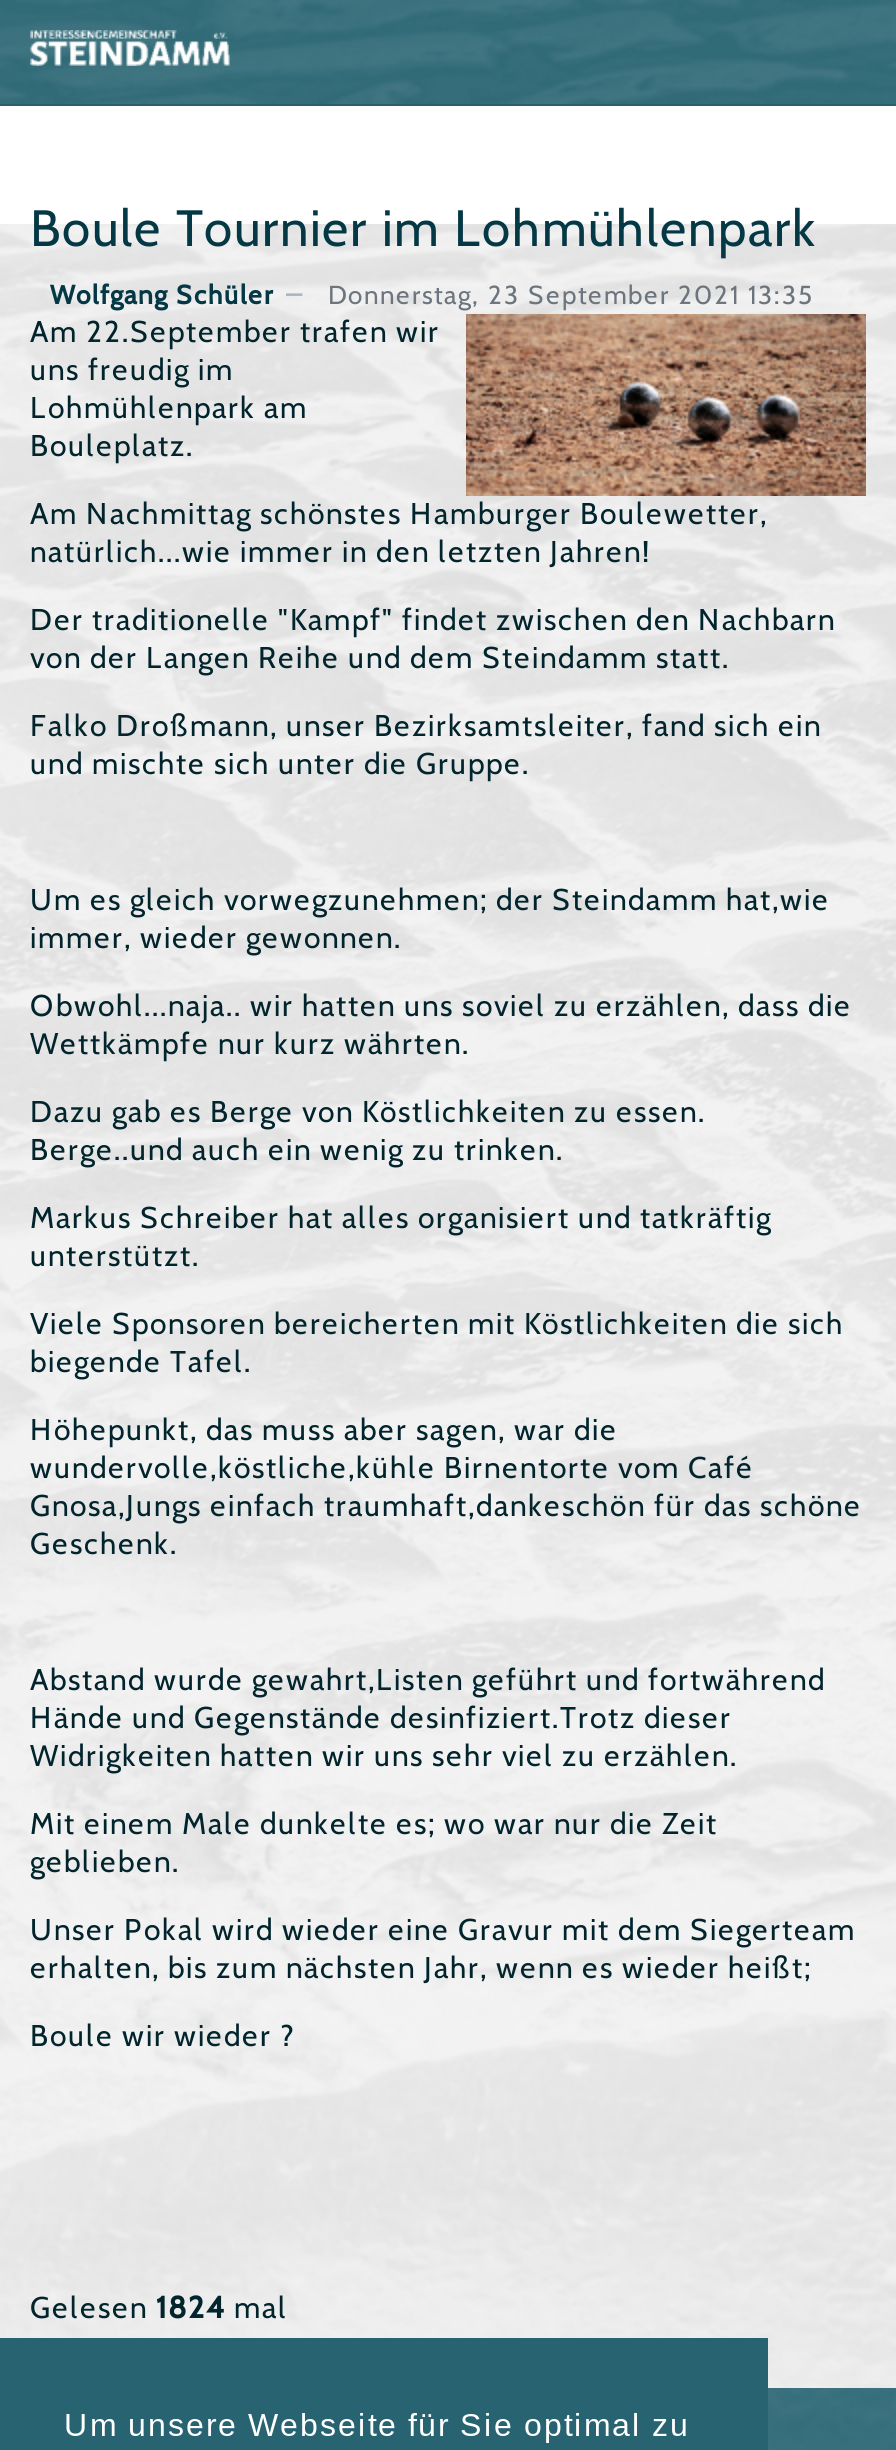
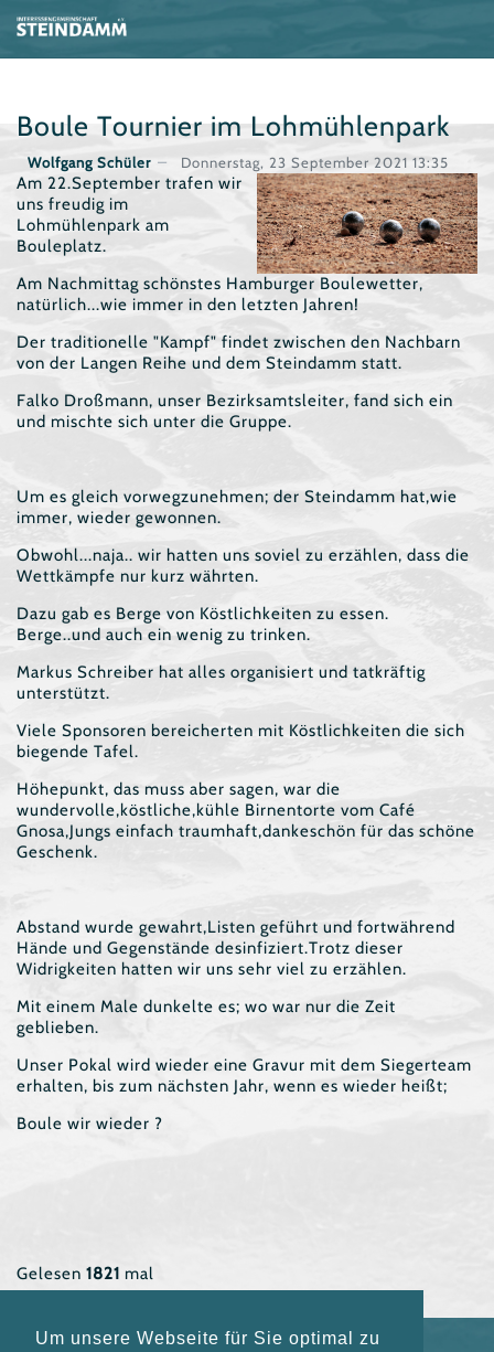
- Gelesen 1824 mal
+ Gelesen 1821 mal
